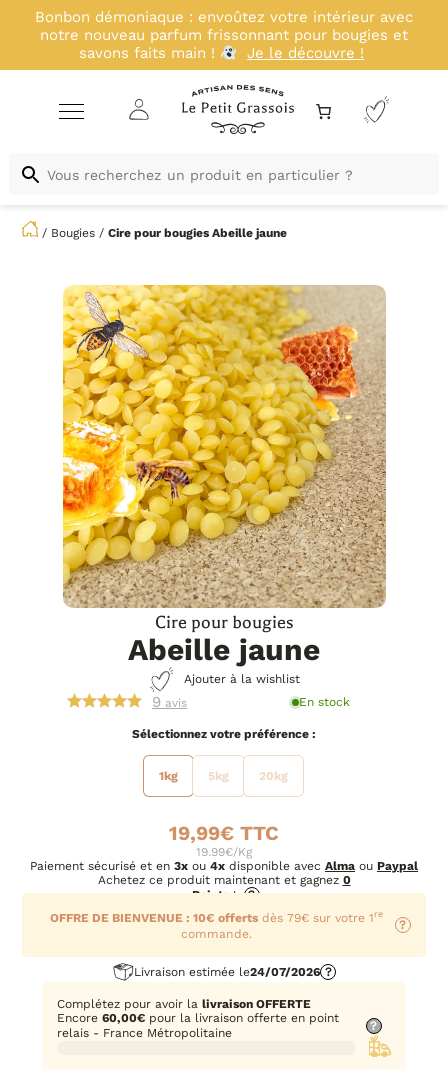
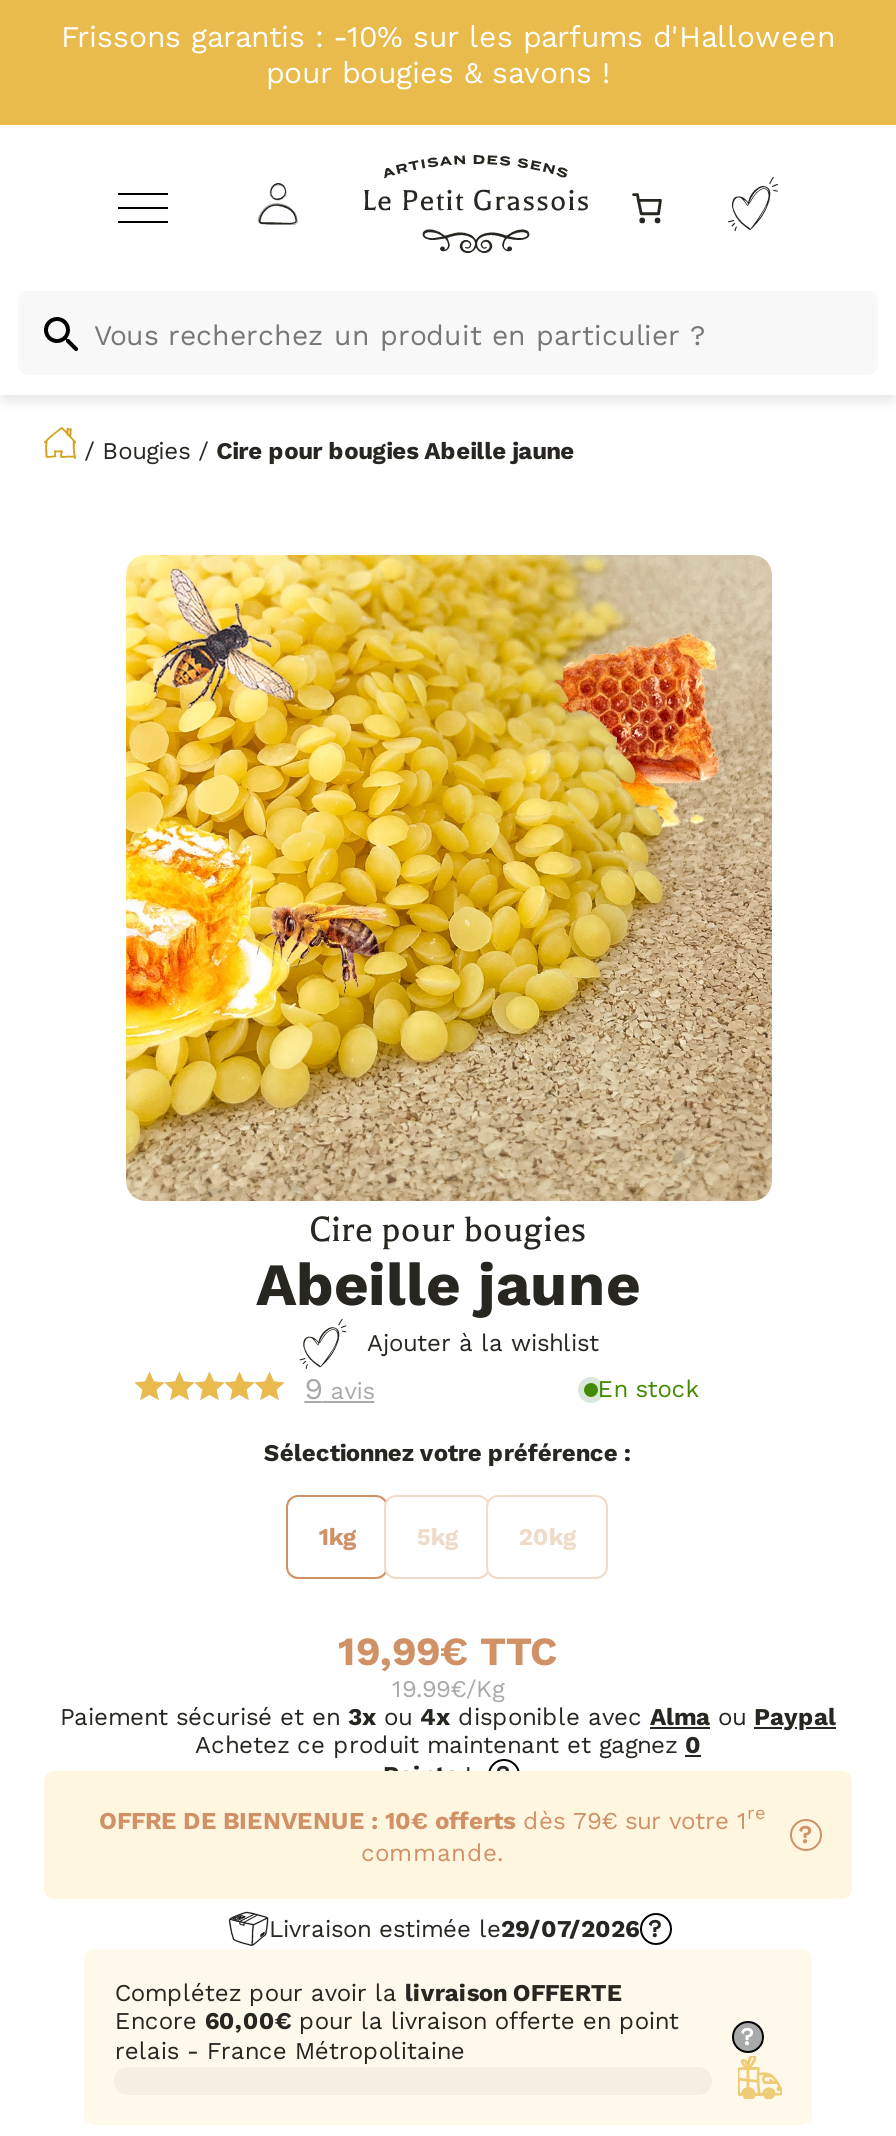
- Bonbon démoniaque : envoûtez votre intérieur avec
- notre nouveau parfum frissonnant pour bougies et
- savons faits main !
- Je le découvre !
+ Frissons garantis : -10% sur les parfums d'Halloween
+ pour bougies & savons !

- Livraison estimée le24/07/2026 ?
+ Livraison estimée le29/07/2026 ?
